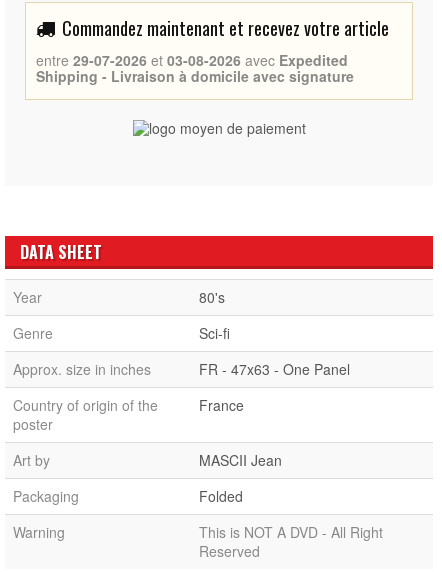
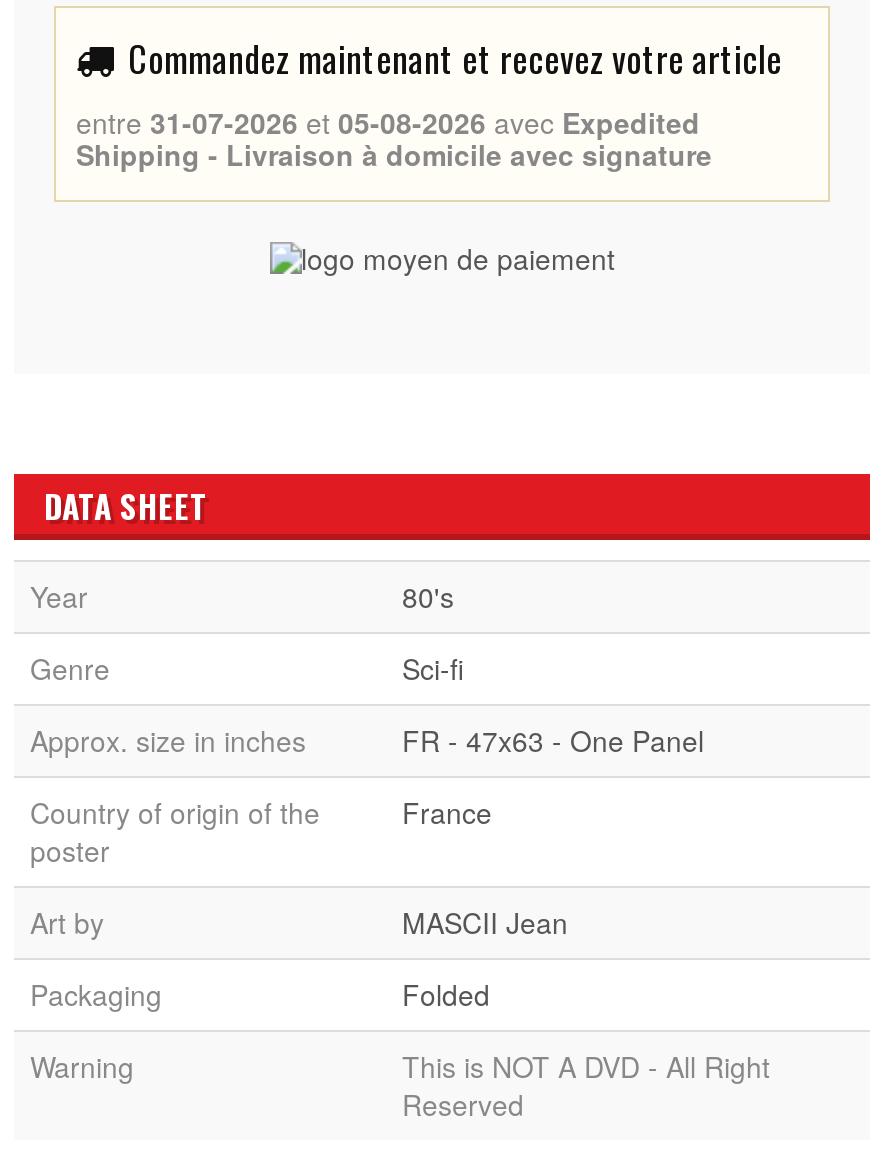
- entre 29-07-2026 et 03-08-2026 avec Expedited
+ entre 31-07-2026 et 05-08-2026 avec Expedited
